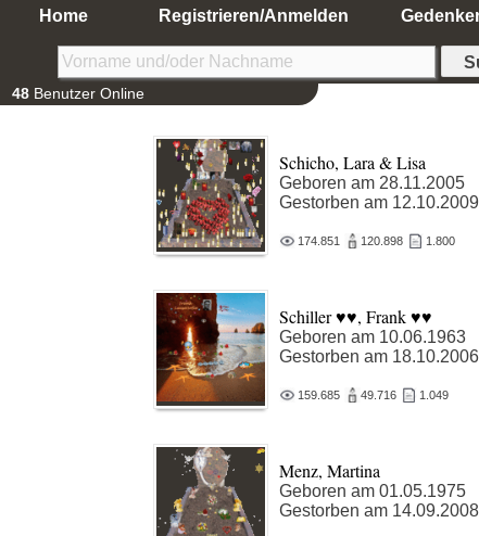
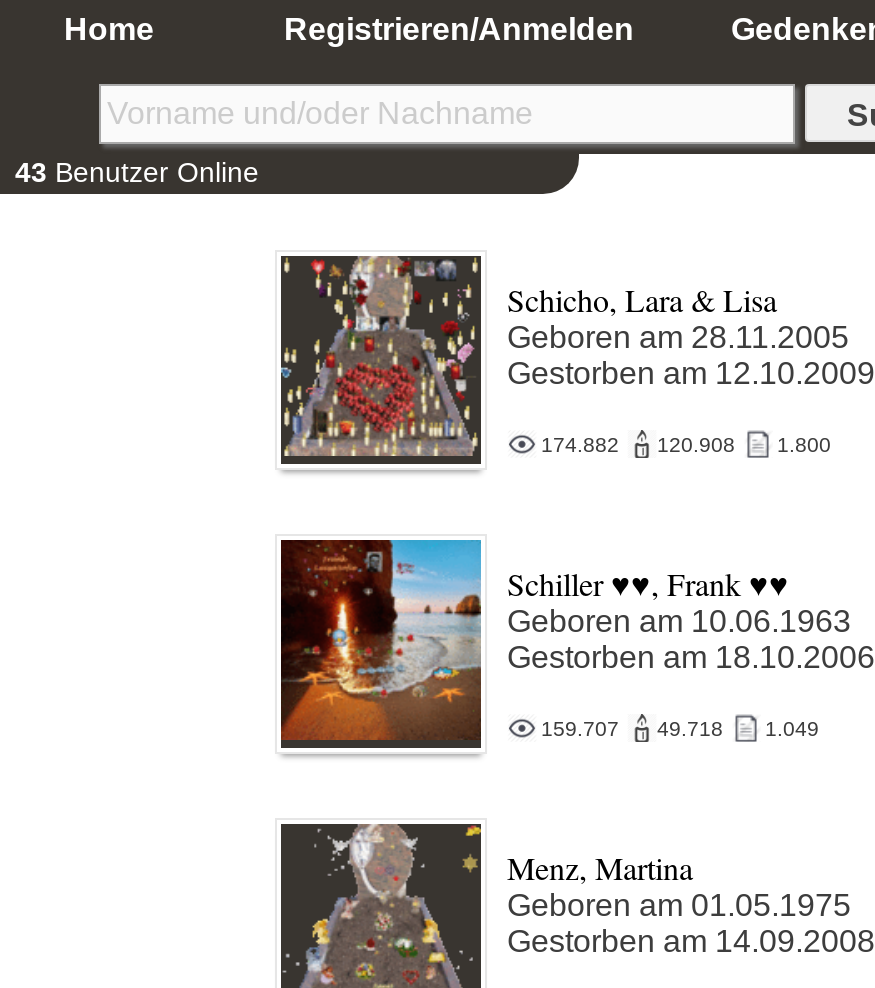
- 48 Benutzer Online
+ 43 Benutzer Online

- 174.851
+ 174.882

- 120.898
+ 120.908

- 159.685
+ 159.707

- 49.716
+ 49.718
